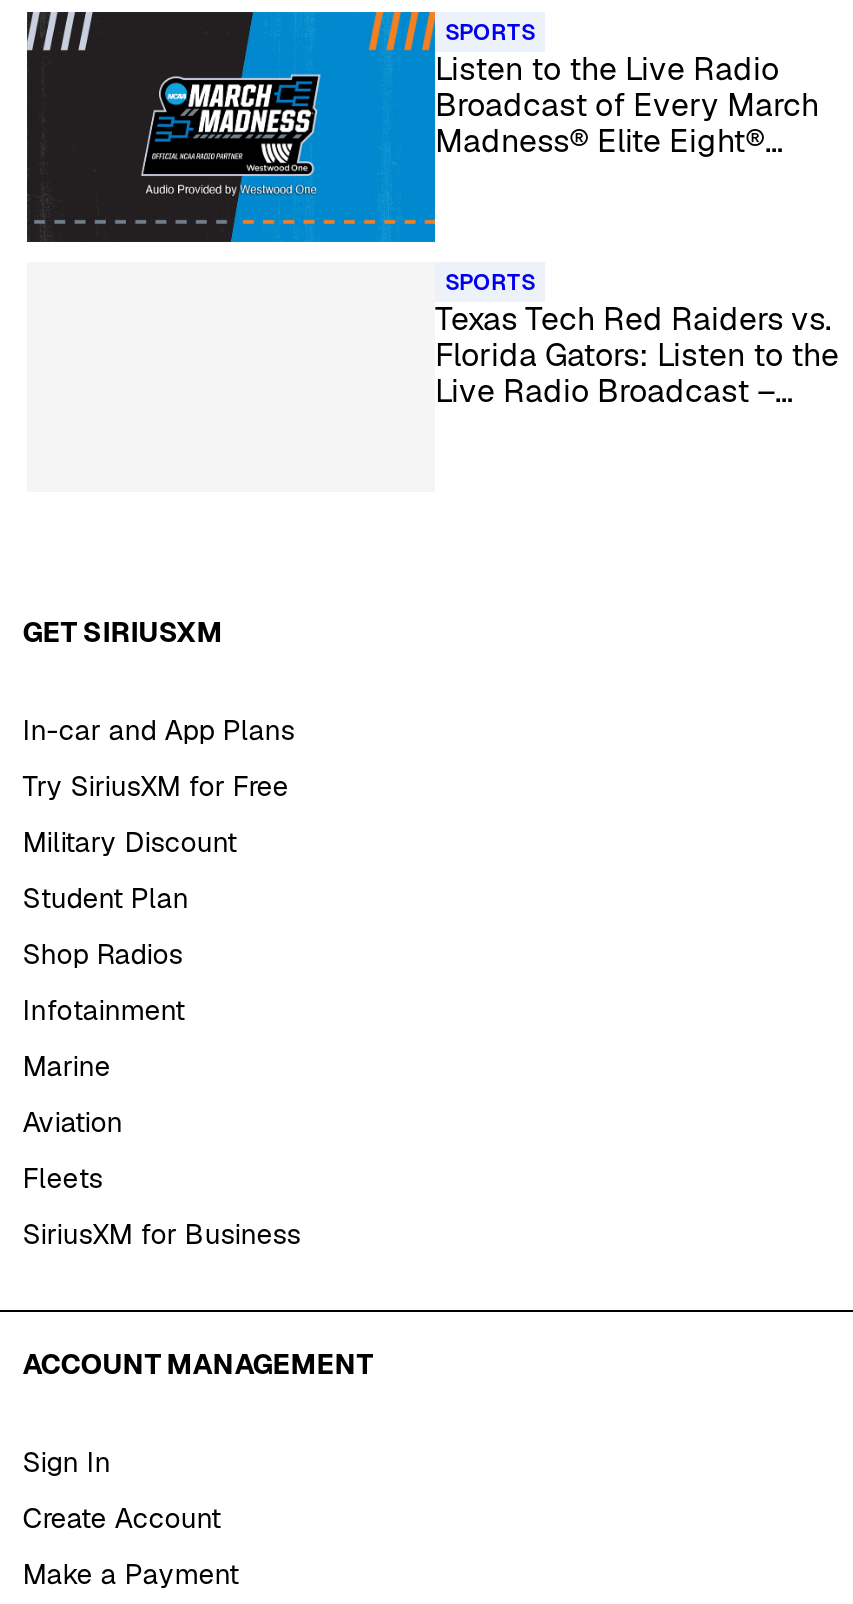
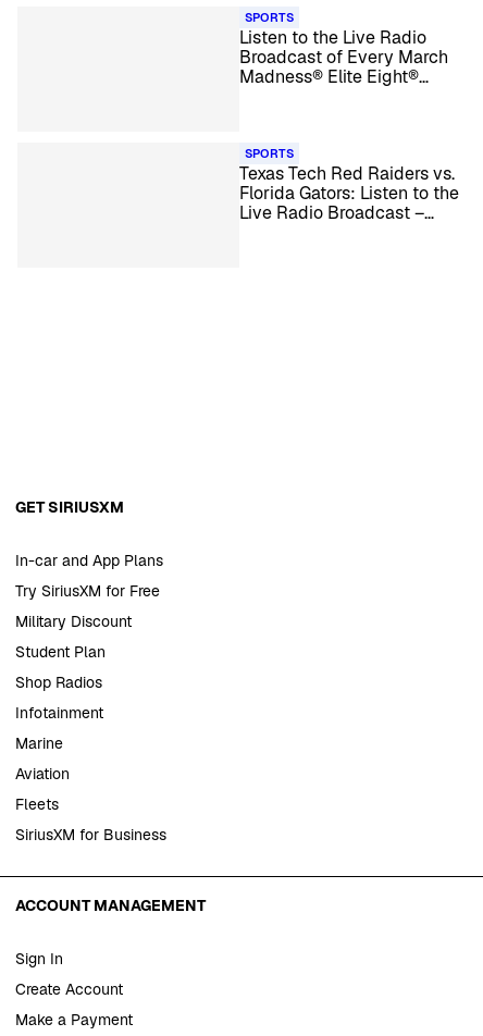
- [image]
